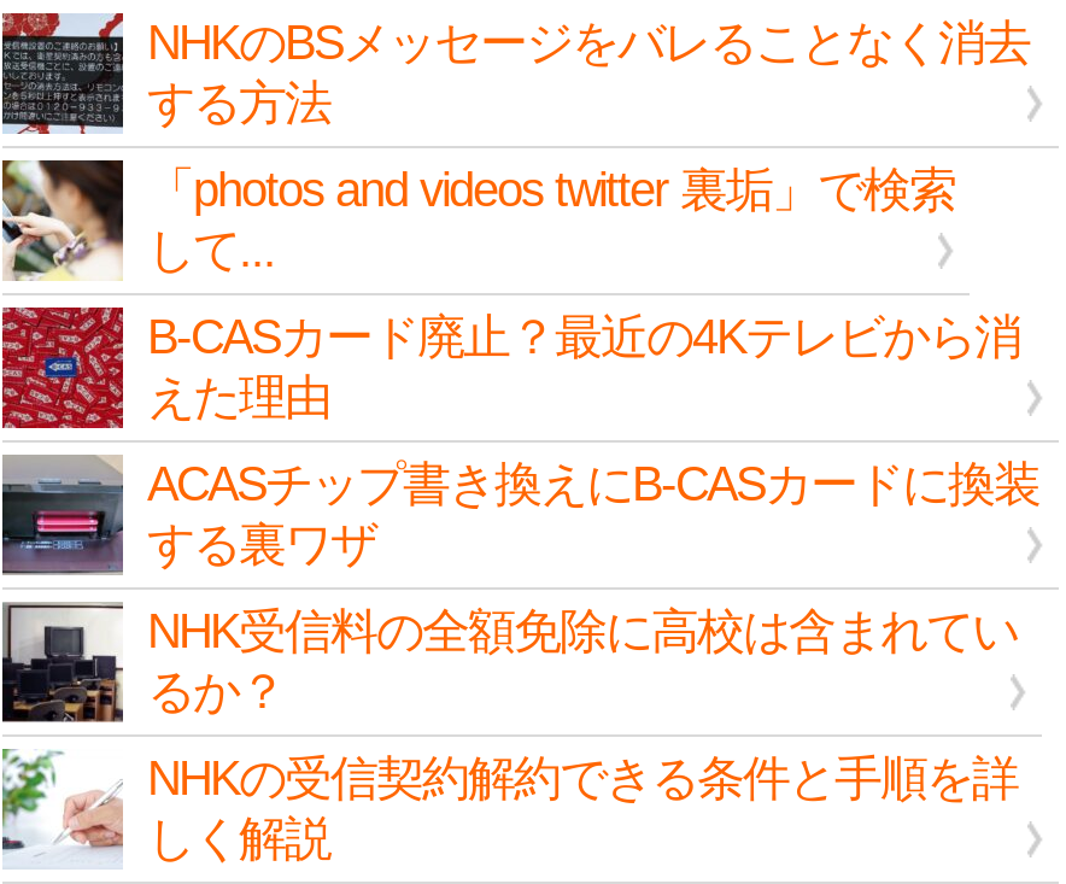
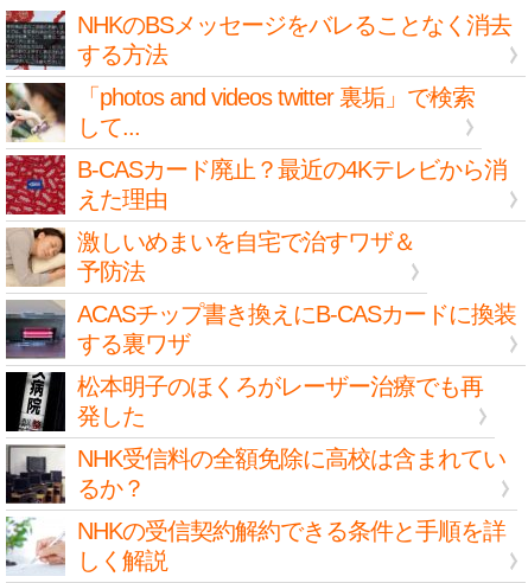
+ [image]
+ 激しいめまいを自宅で治すワザ＆
+ 予防法

+ [image]
+ 松本明子のほくろがレーザー治療でも再
+ 発した
